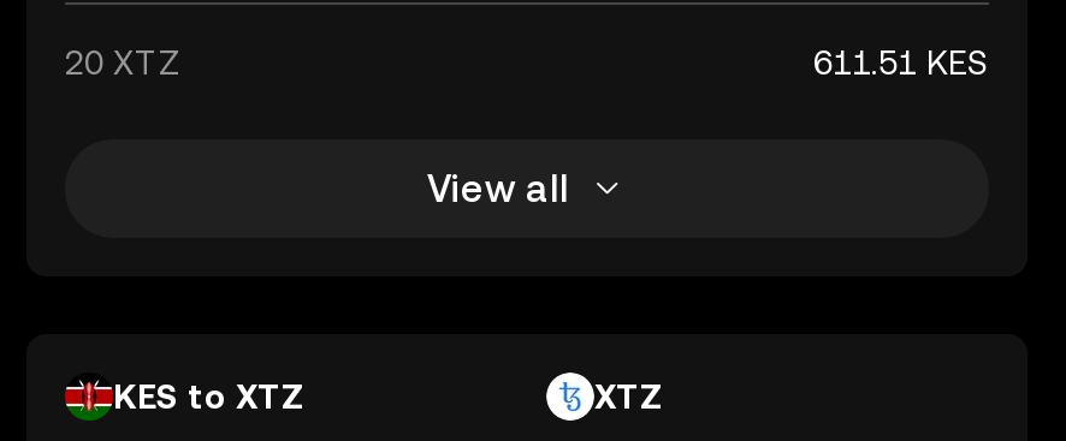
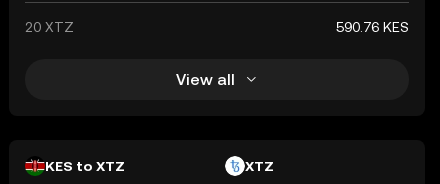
- 611.51 KES
+ 590.76 KES
